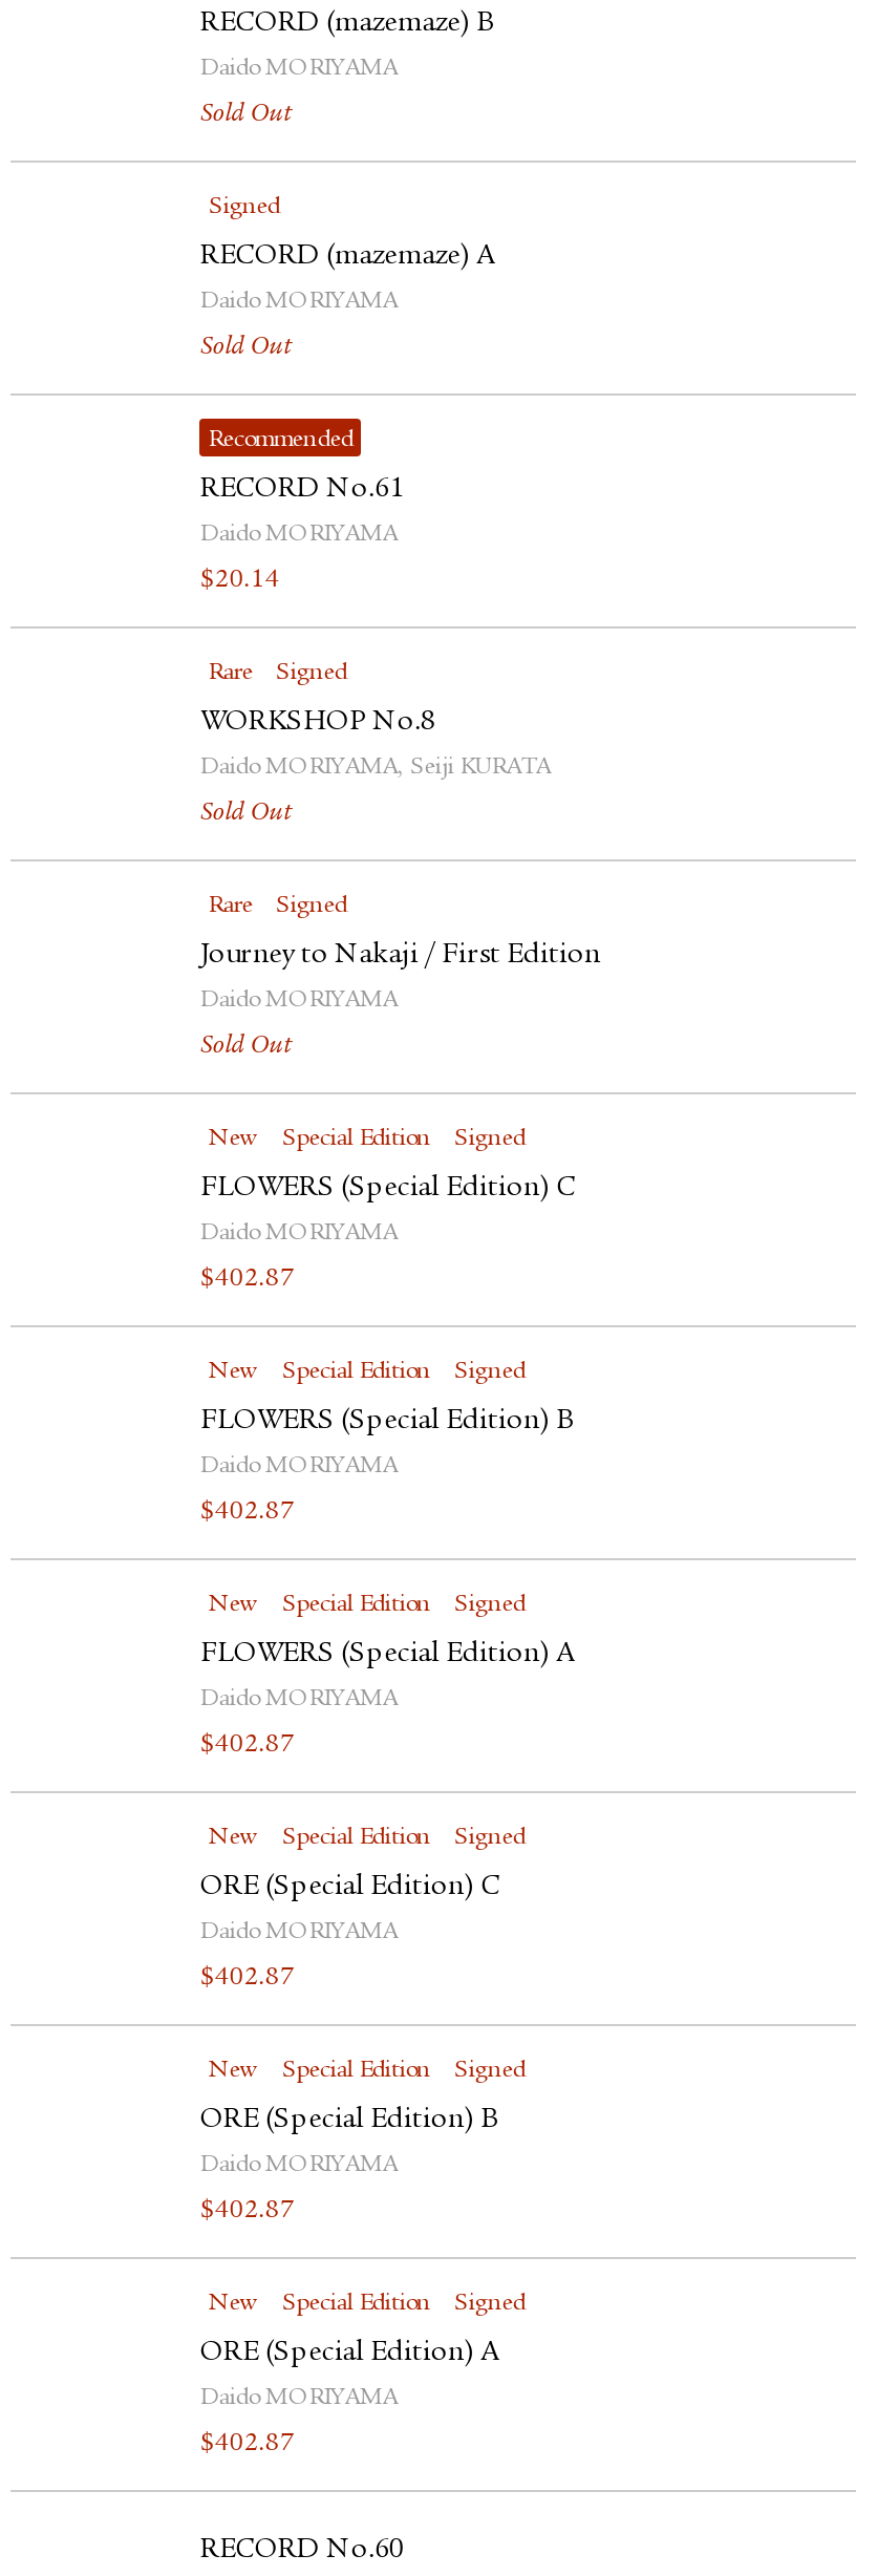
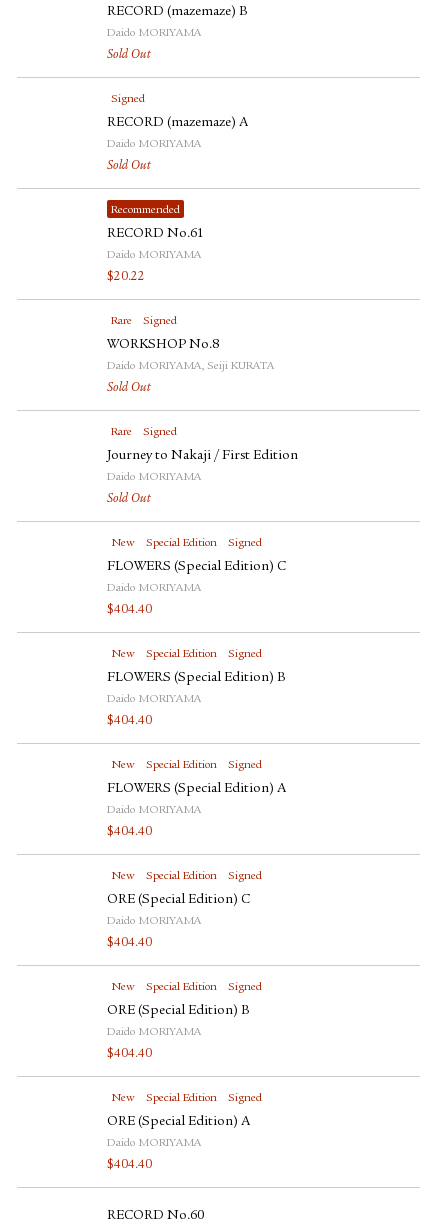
- $20.14
+ $20.22

- $402.87
+ $404.40

- $402.87
+ $404.40

- $402.87
+ $404.40

- $402.87
+ $404.40

- $402.87
+ $404.40

- $402.87
+ $404.40
